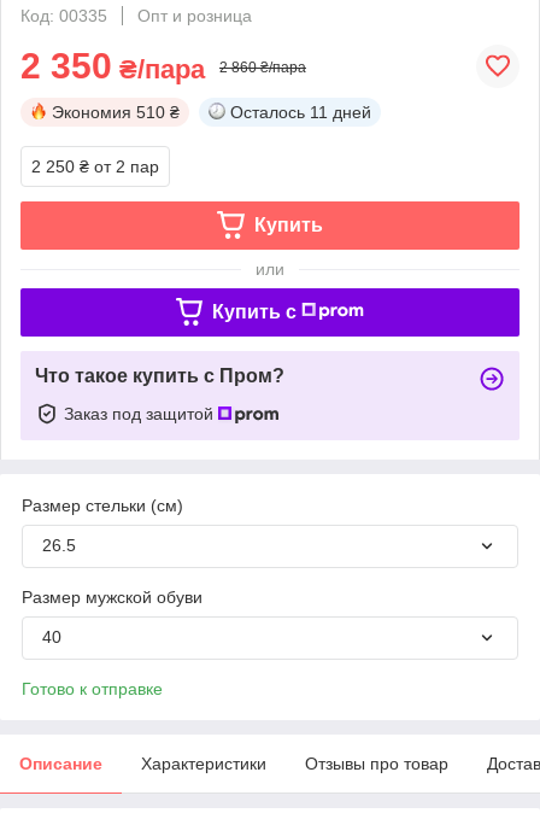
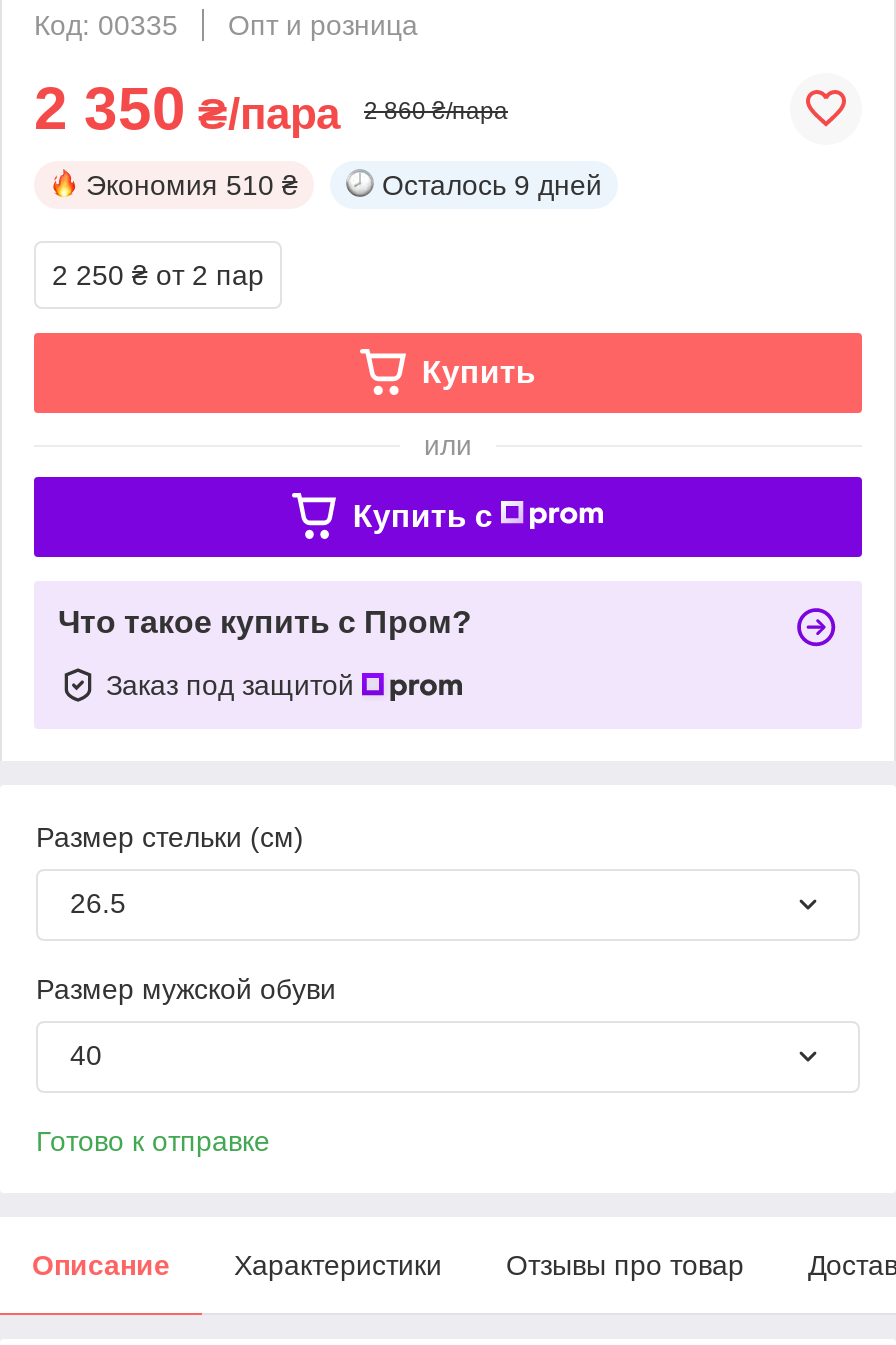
- Осталось 11 дней
+ Осталось 9 дней
